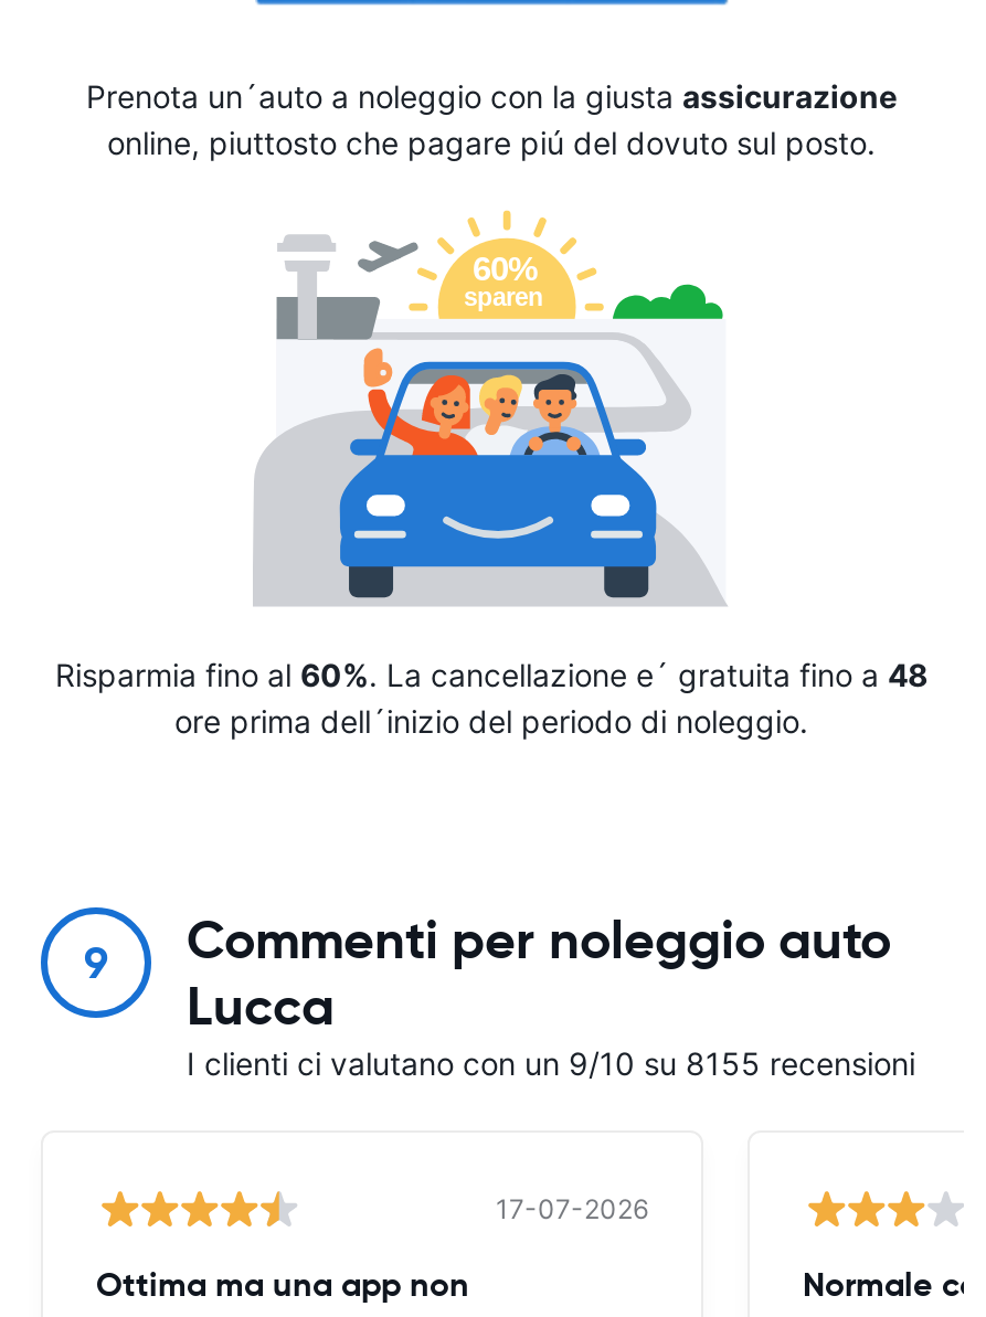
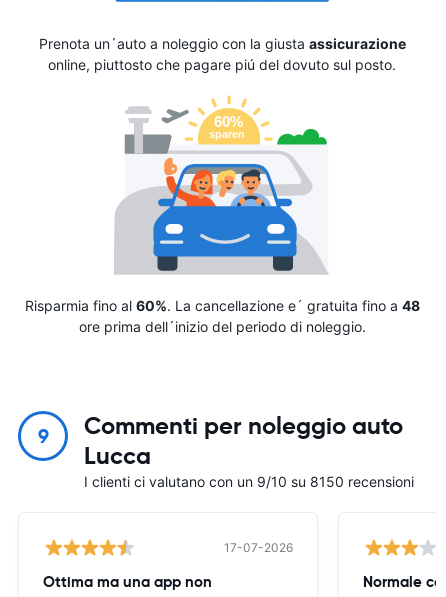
- I clienti ci valutano con un 9/10 su 8155 recensioni
+ I clienti ci valutano con un 9/10 su 8150 recensioni
